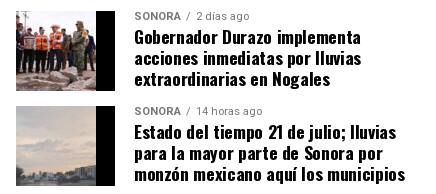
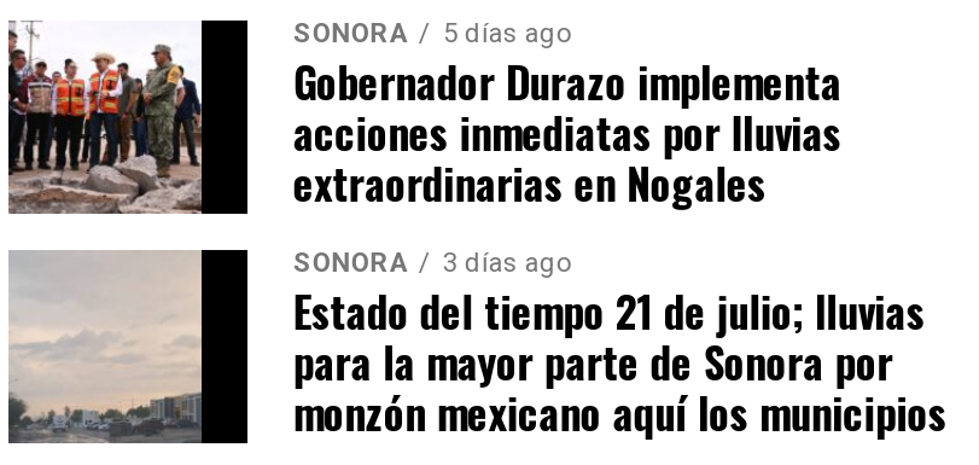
- SONORA 2 días ago
+ SONORA 5 días ago

- SONORA 14 horas ago
+ SONORA 3 días ago
